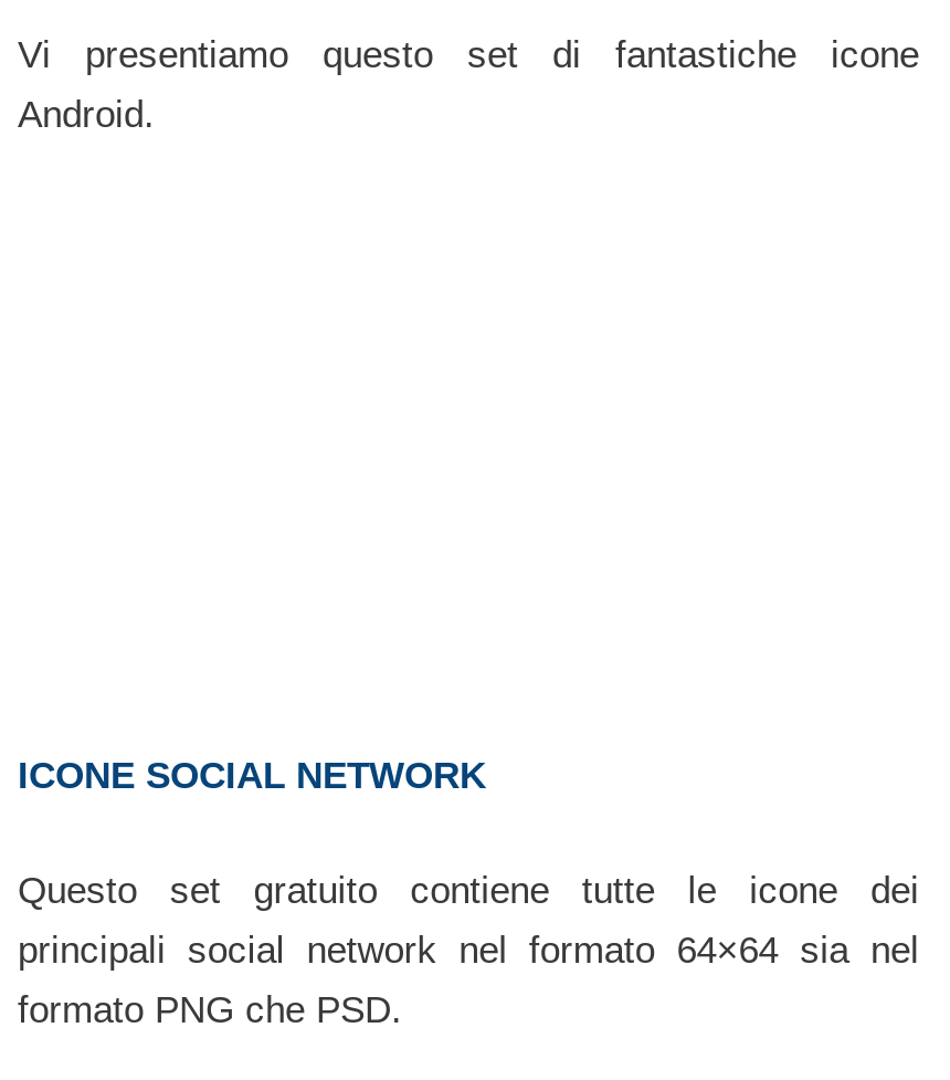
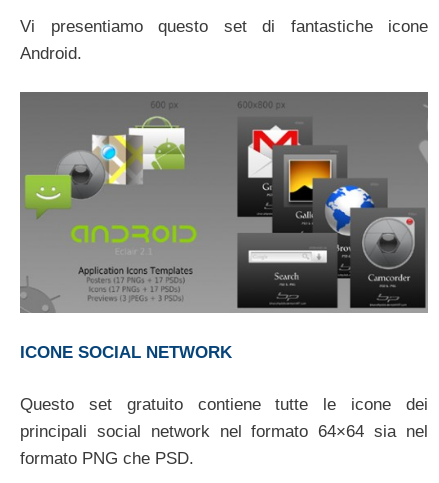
+ [image]
